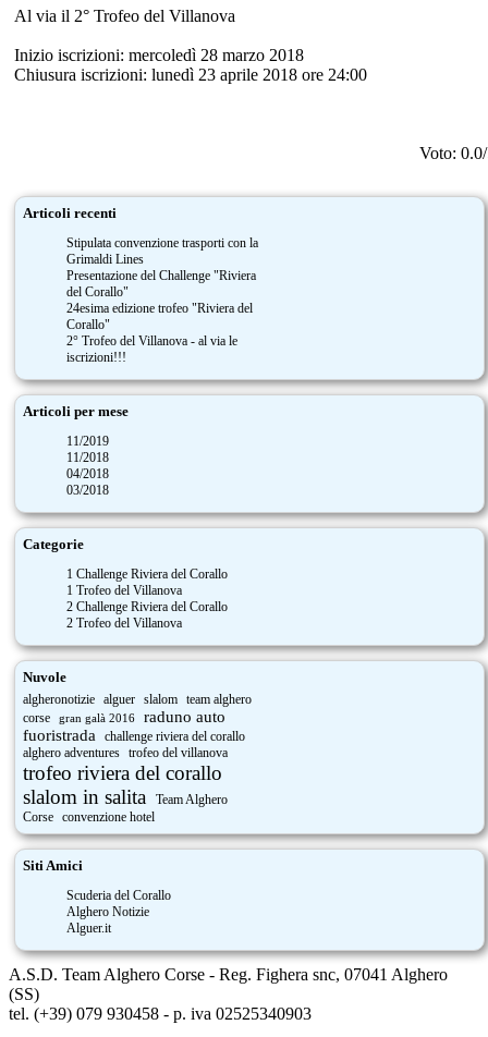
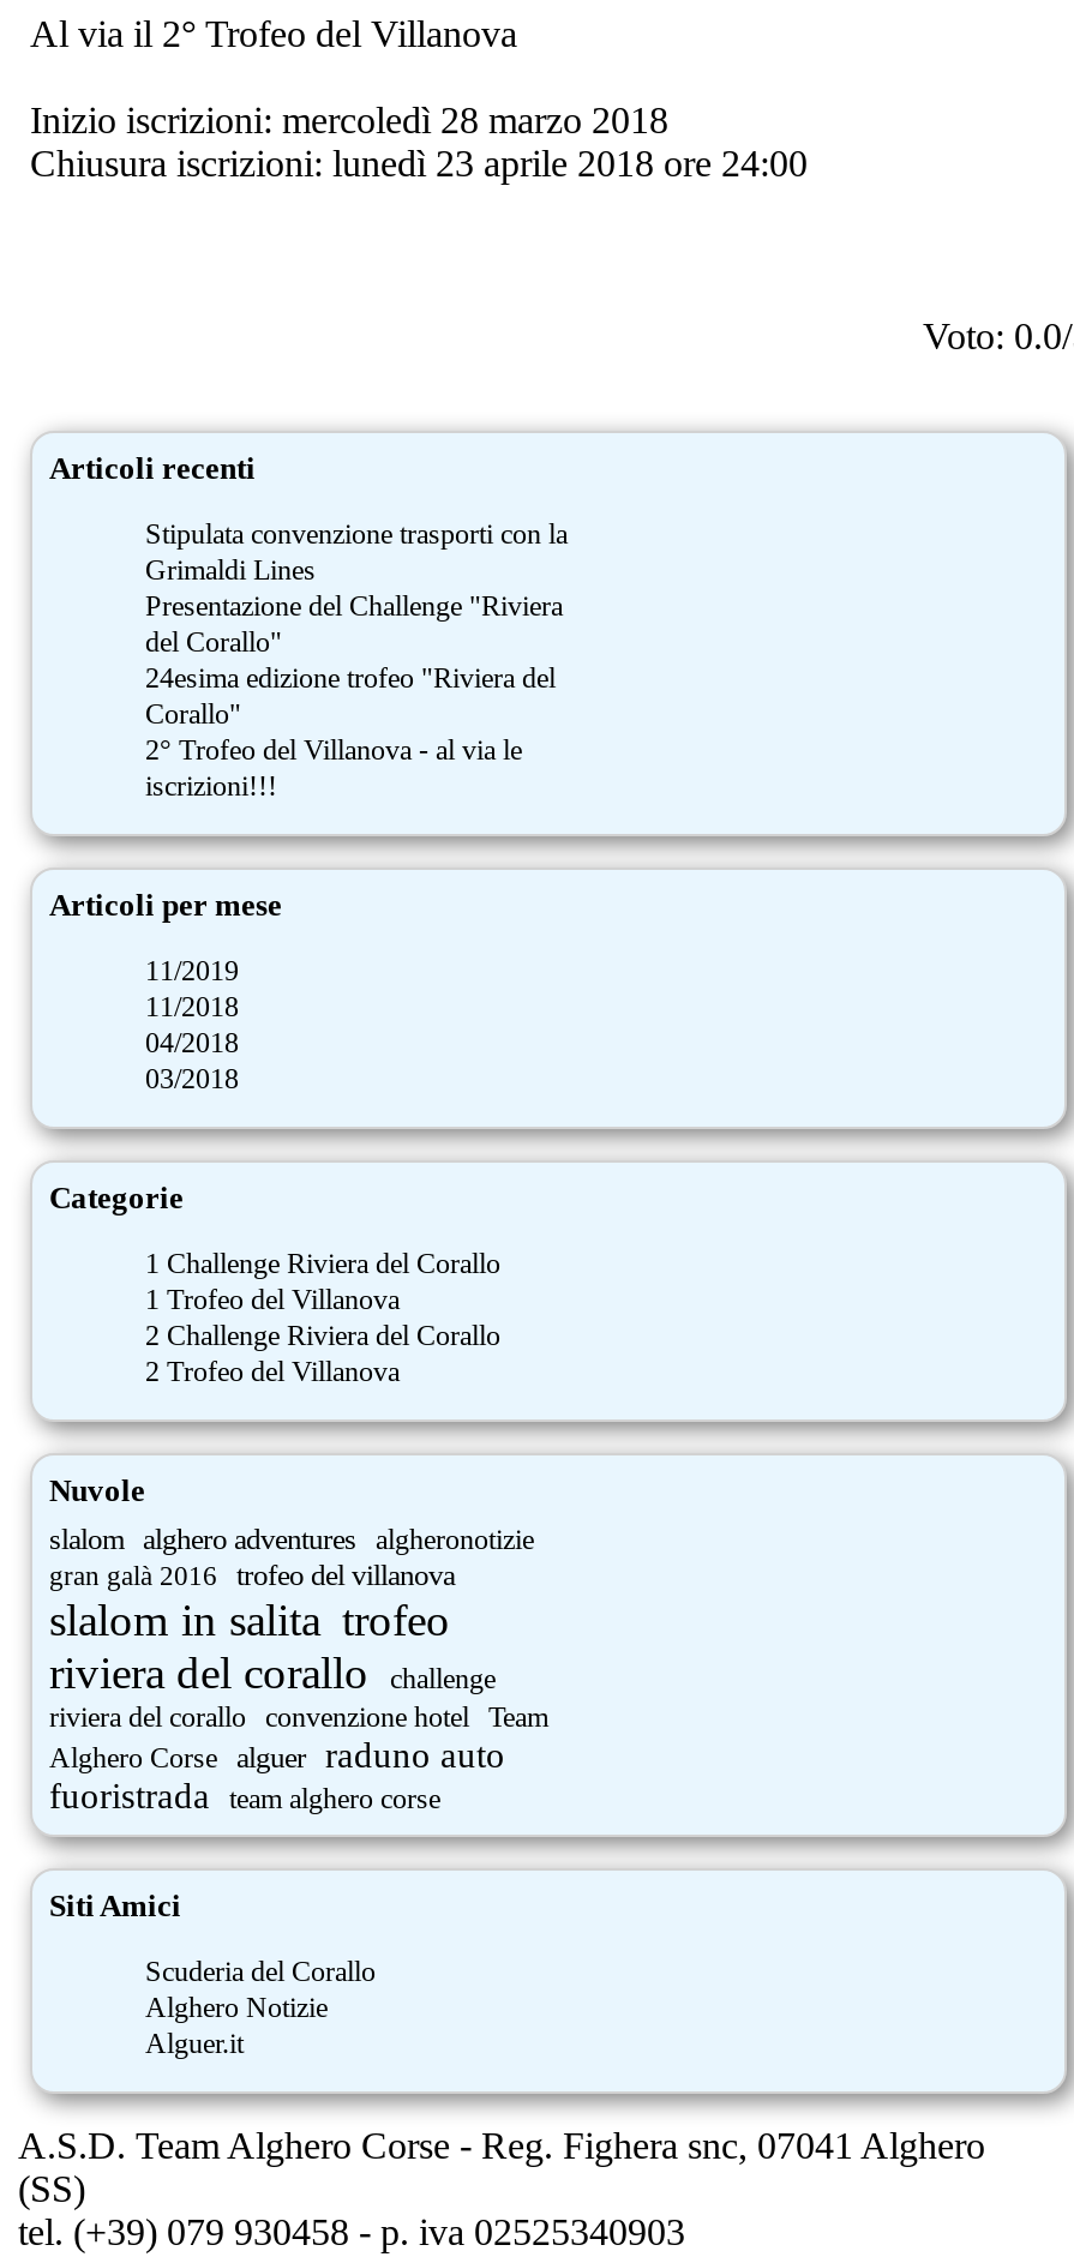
- algheronotizie alguer slalom team alghero
- corse
+ slalom alghero adventures algheronotizie

- raduno auto
- fuoristrada challenge riviera del corallo
- alghero adventures trofeo del villanova
- trofeo riviera del corallo
- slalom in salita
- Team Alghero
- Corse convenzione hotel
+ trofeo del villanova
+ slalom in salita trofeo
+ riviera del corallo
+ challenge
+ riviera del corallo convenzione hotel Team
+ Alghero Corse alguer raduno auto
+ fuoristrada team alghero corse
